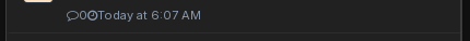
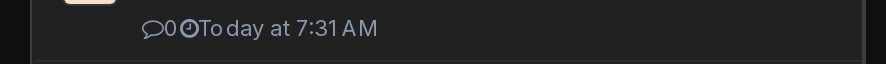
- 0 Today at 6:07 AM
+ 0 Today at 7:31 AM
